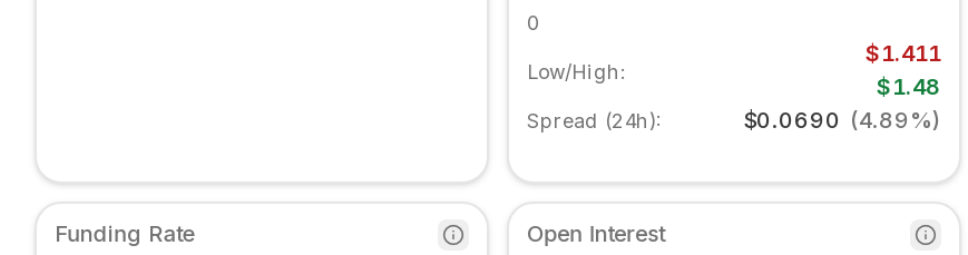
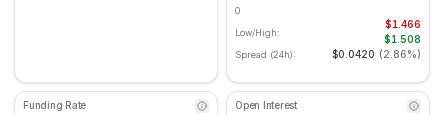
- $1.411
+ $1.466

- $1.48
+ $1.508

- $0.0690 (4.89%)
+ $0.0420 (2.86%)
